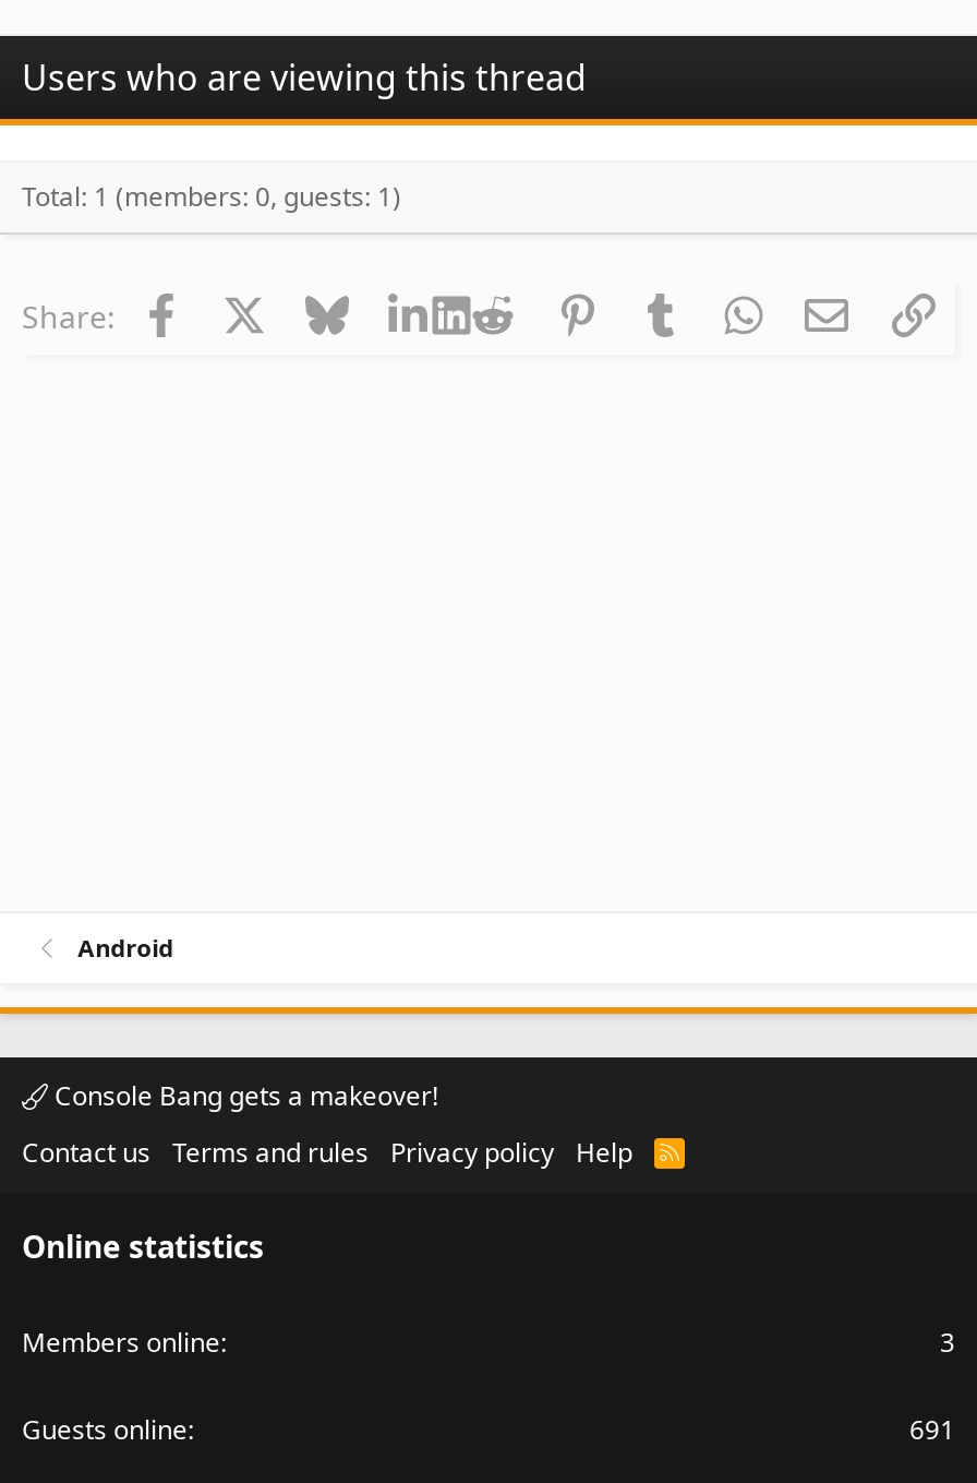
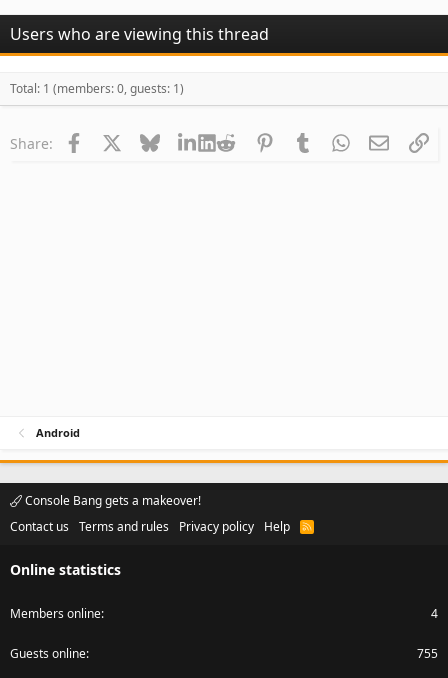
- 3
+ 4

- 691
+ 755
